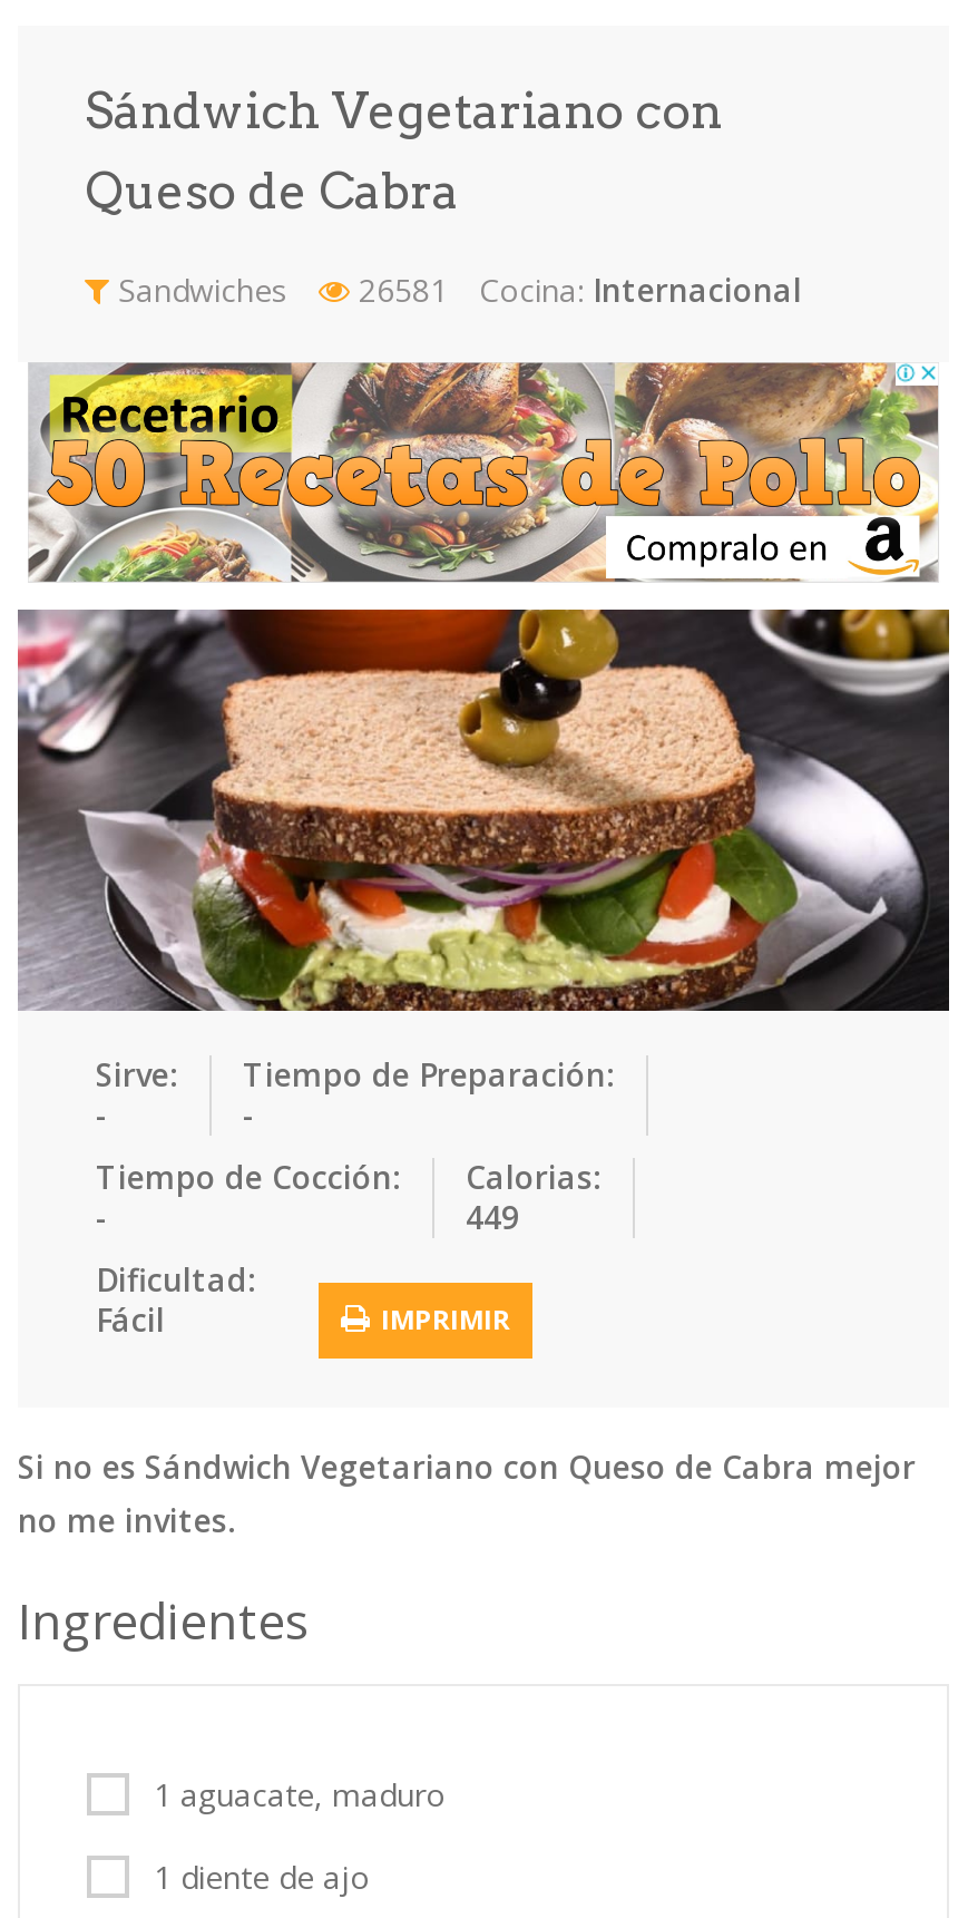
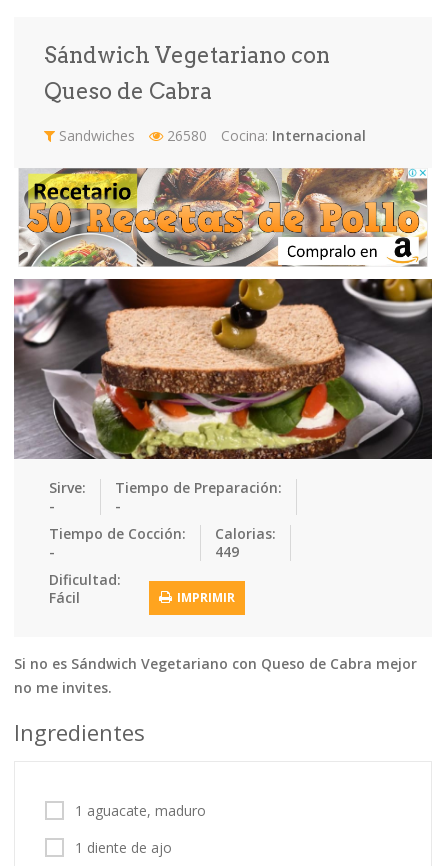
- 26581 Cocina: Internacional
+ 26580 Cocina: Internacional
